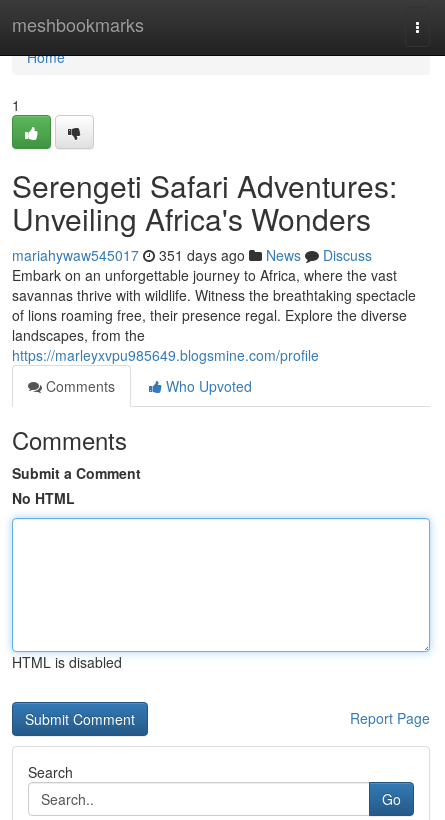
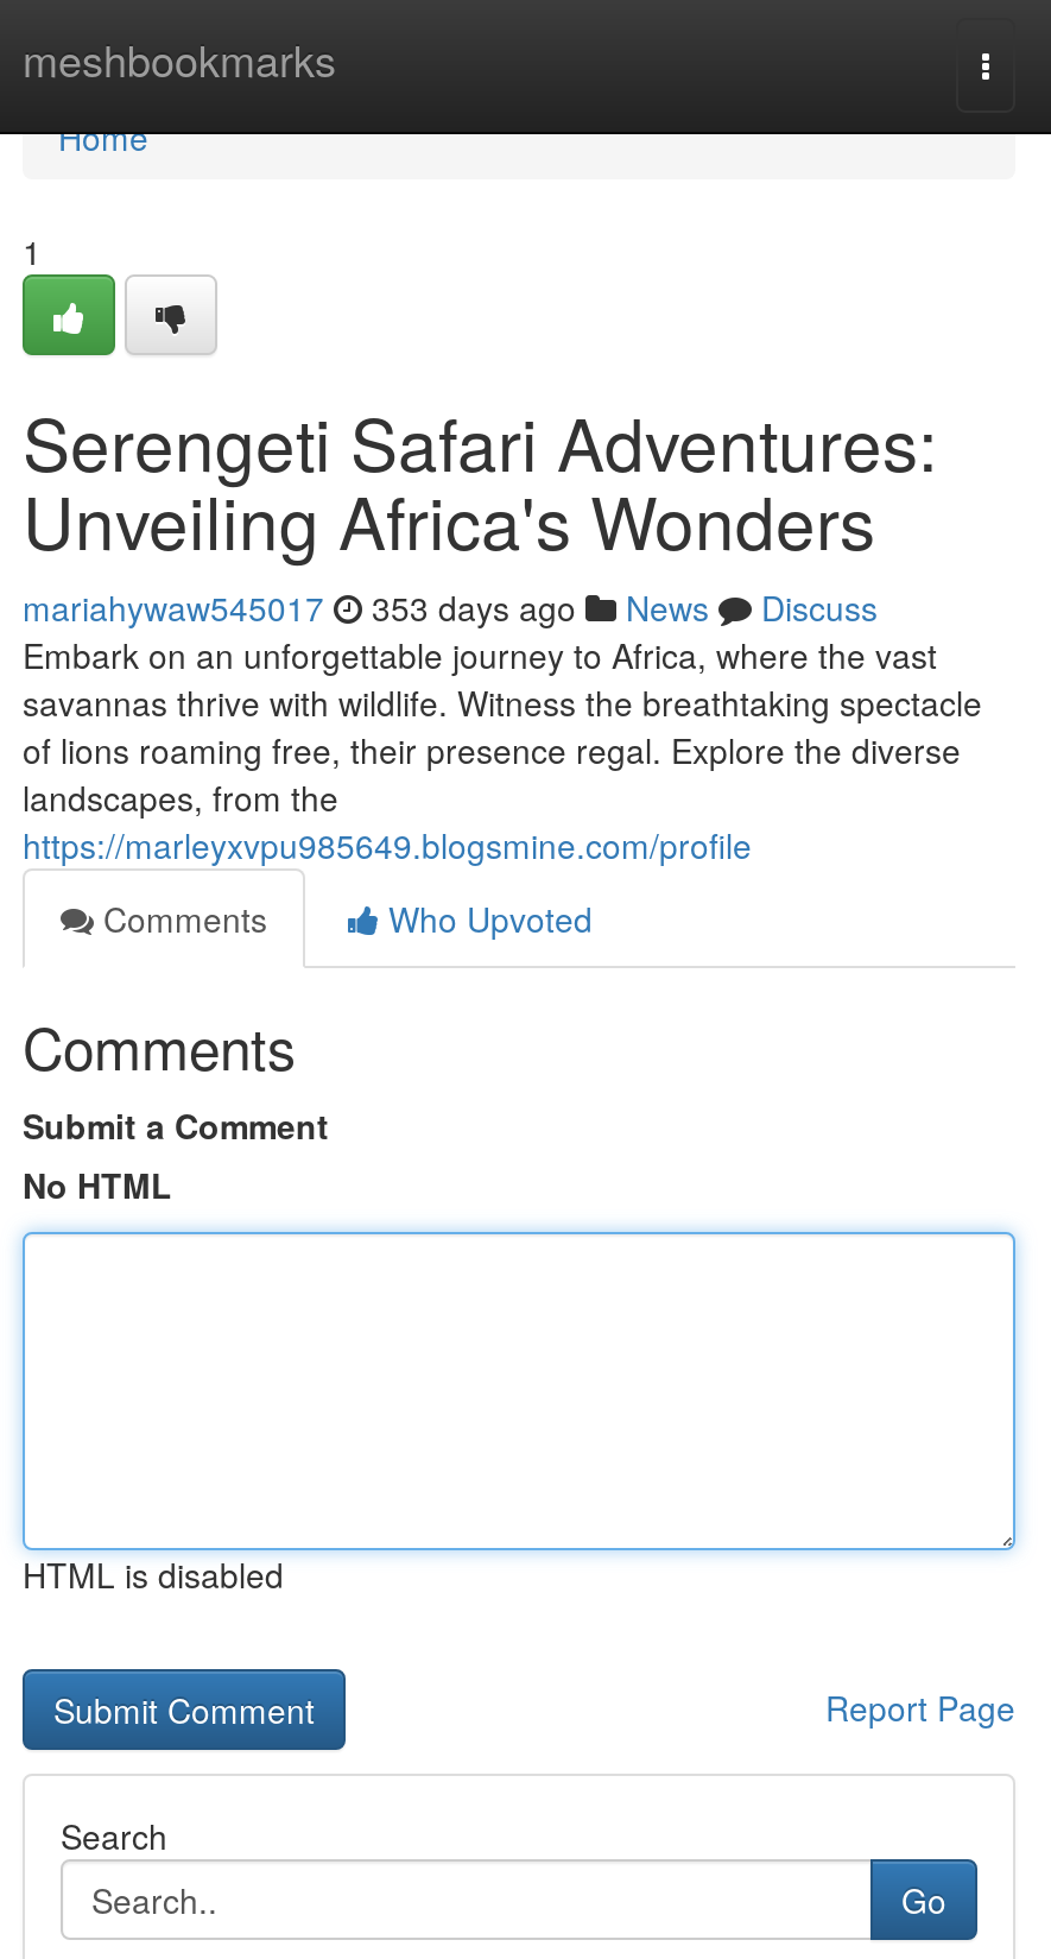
- mariahywaw545017 351 days ago News Discuss
+ mariahywaw545017 353 days ago News Discuss
